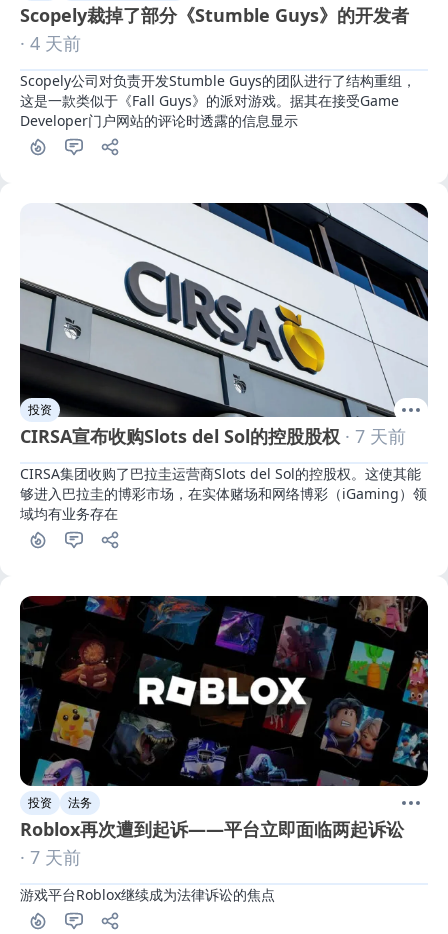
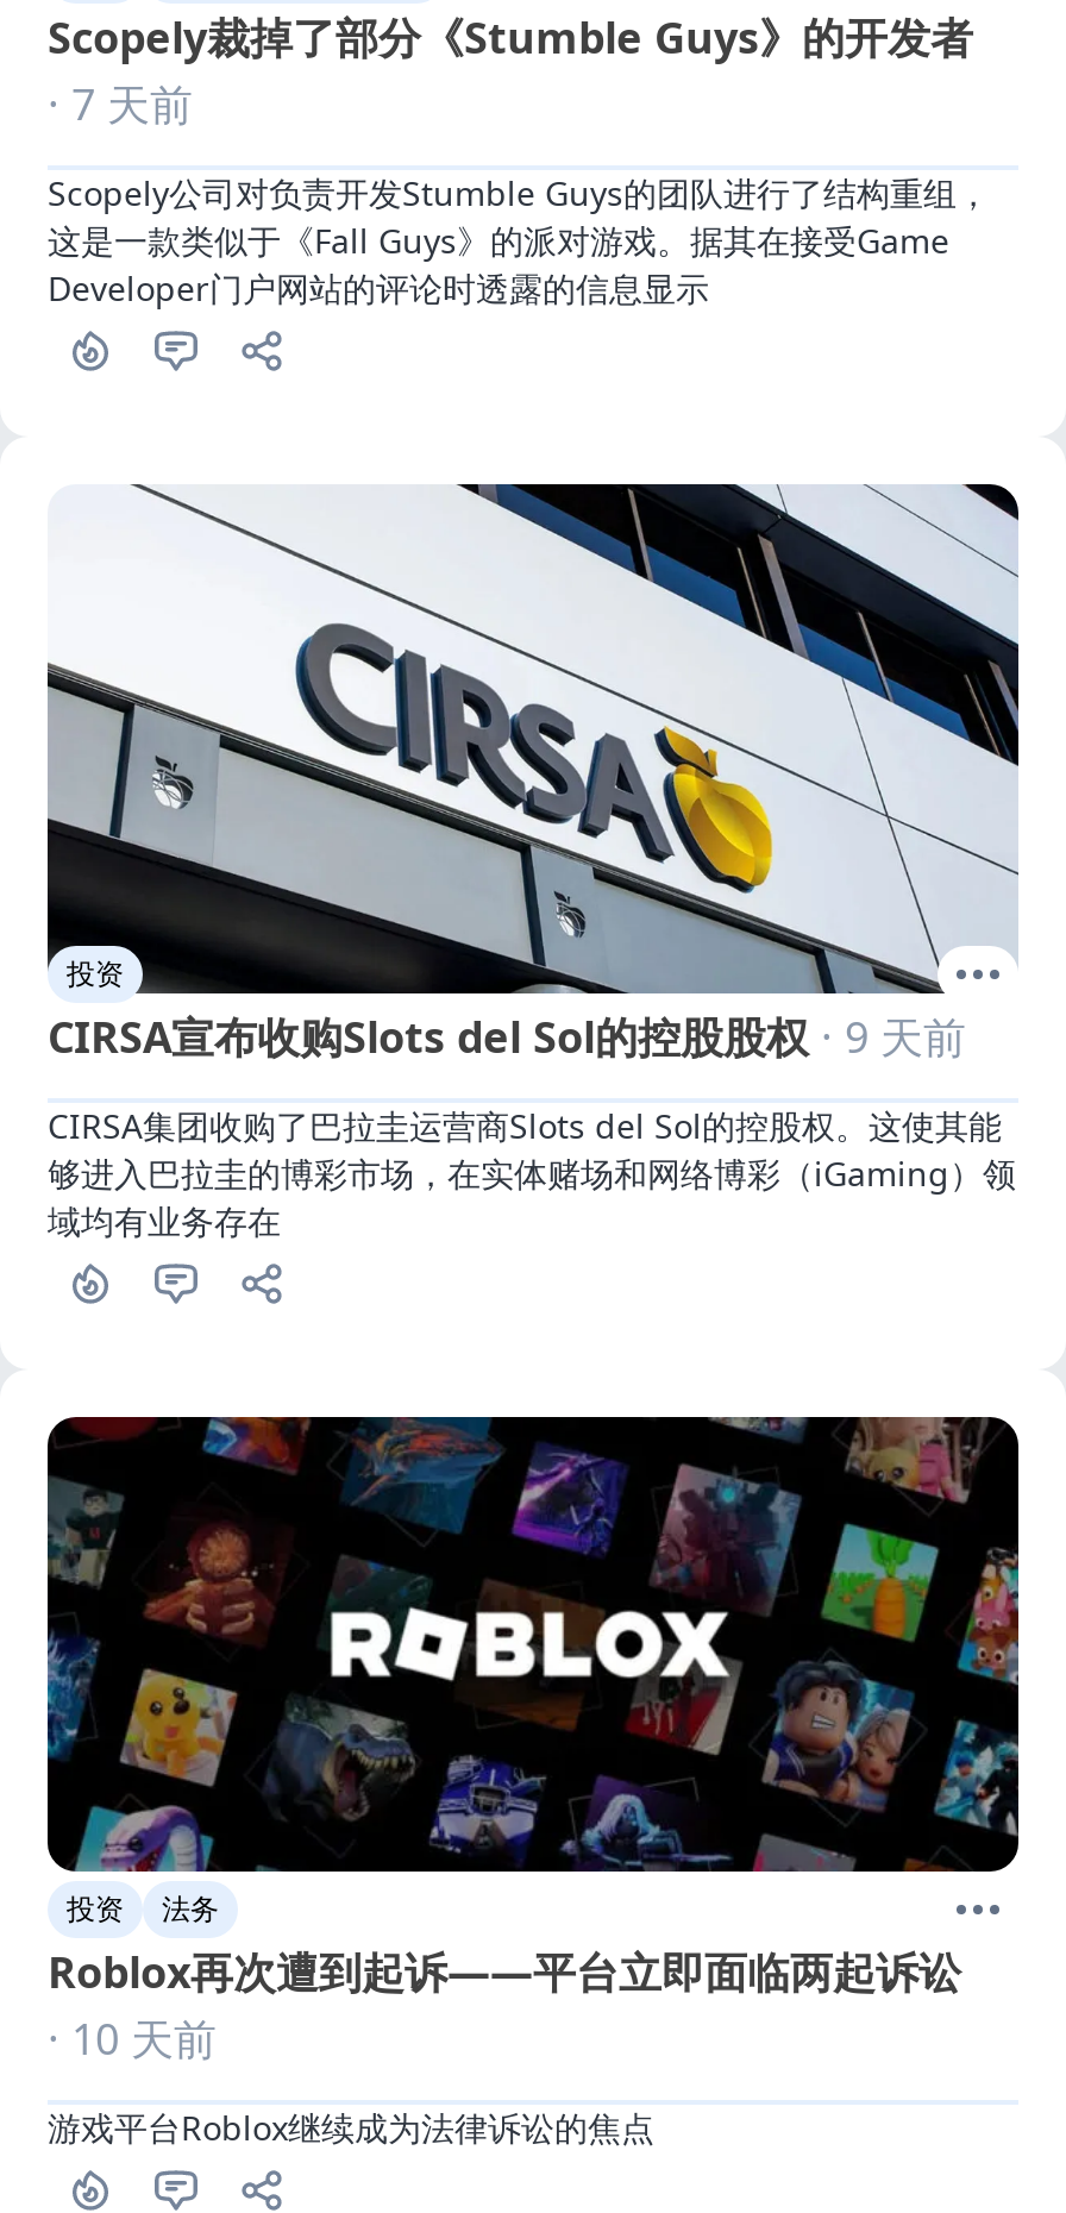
- · 4 天前
+ · 7 天前

- CIRSA宣布收购Slots del Sol的控股股权· 7 天前
+ CIRSA宣布收购Slots del Sol的控股股权· 9 天前

- · 7 天前
+ · 10 天前
